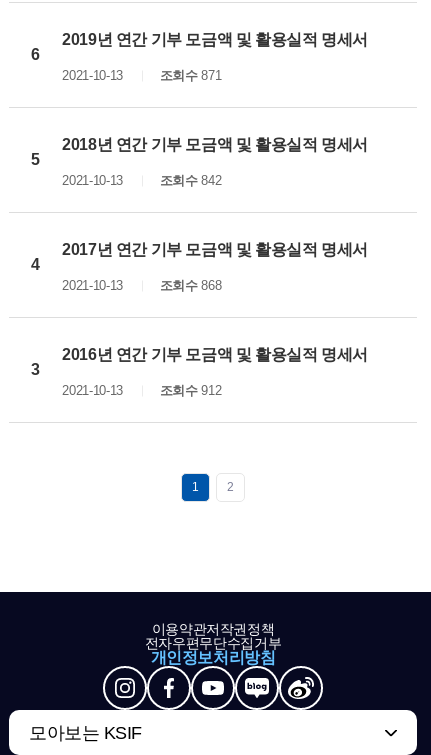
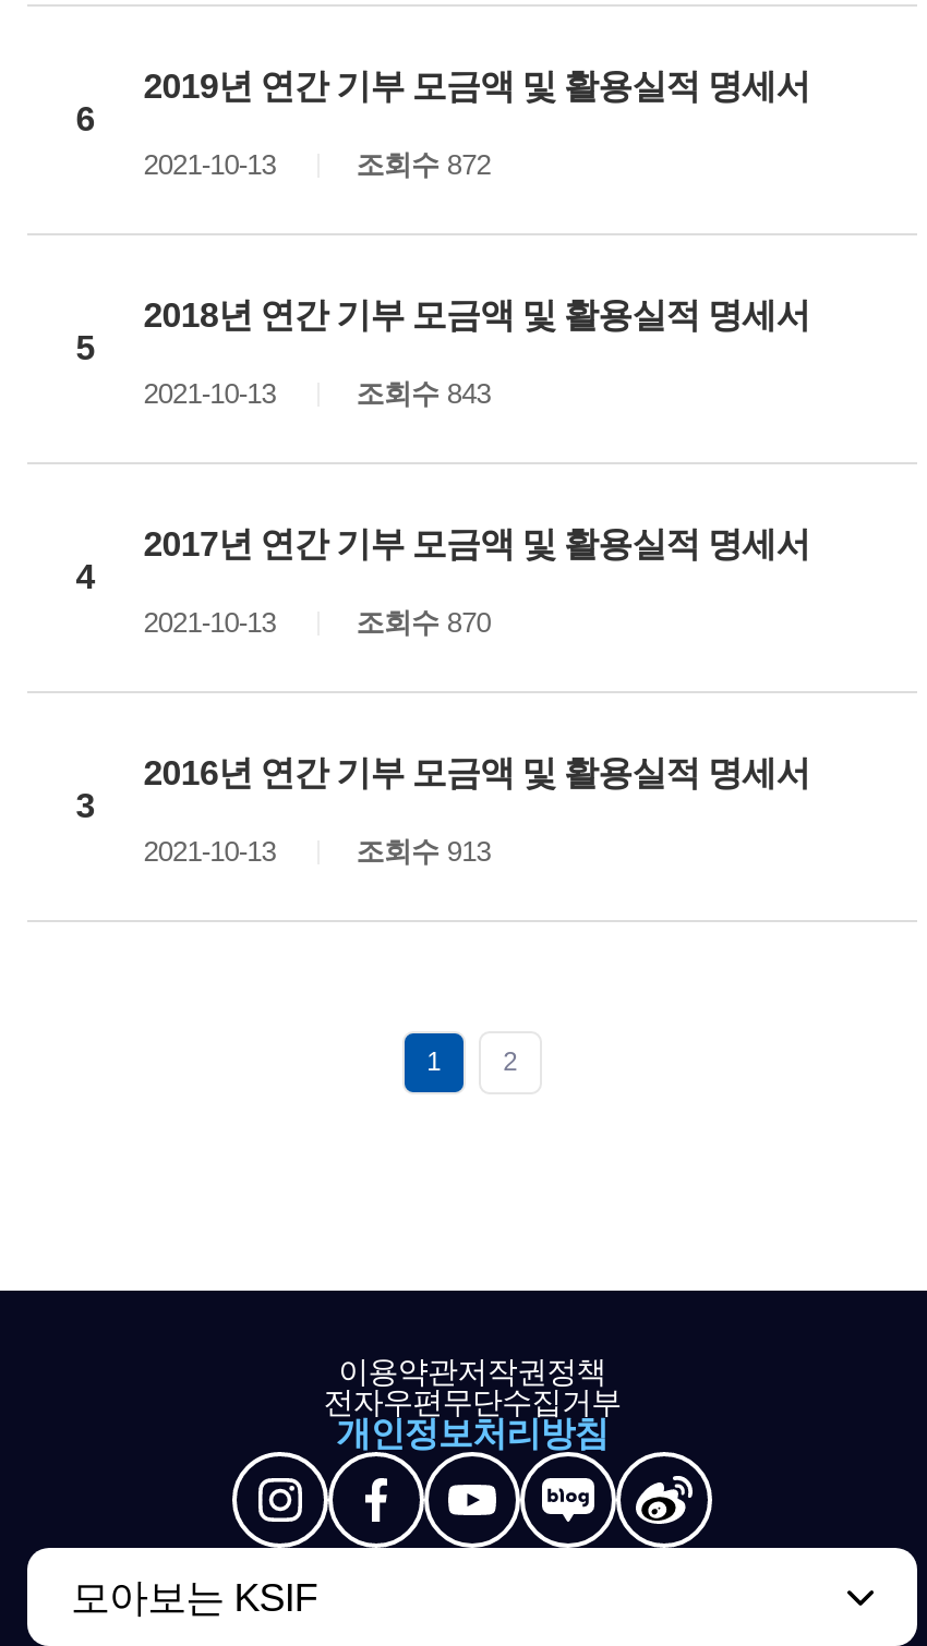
- 조회수 871
+ 조회수 872

- 조회수 842
+ 조회수 843

- 조회수 868
+ 조회수 870

- 조회수 912
+ 조회수 913
